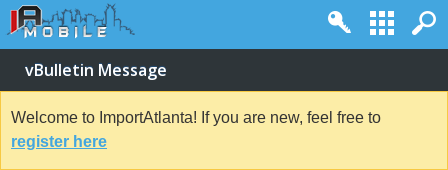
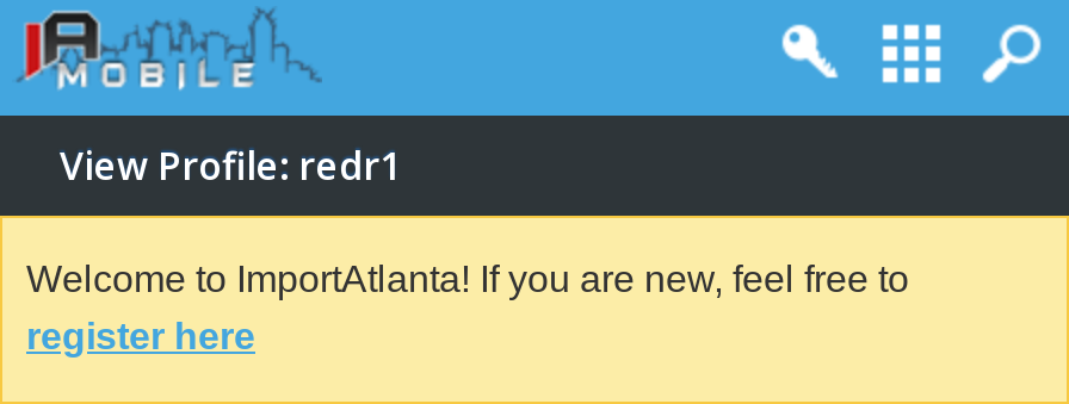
- vBulletin Message
+ View Profile: redr1
